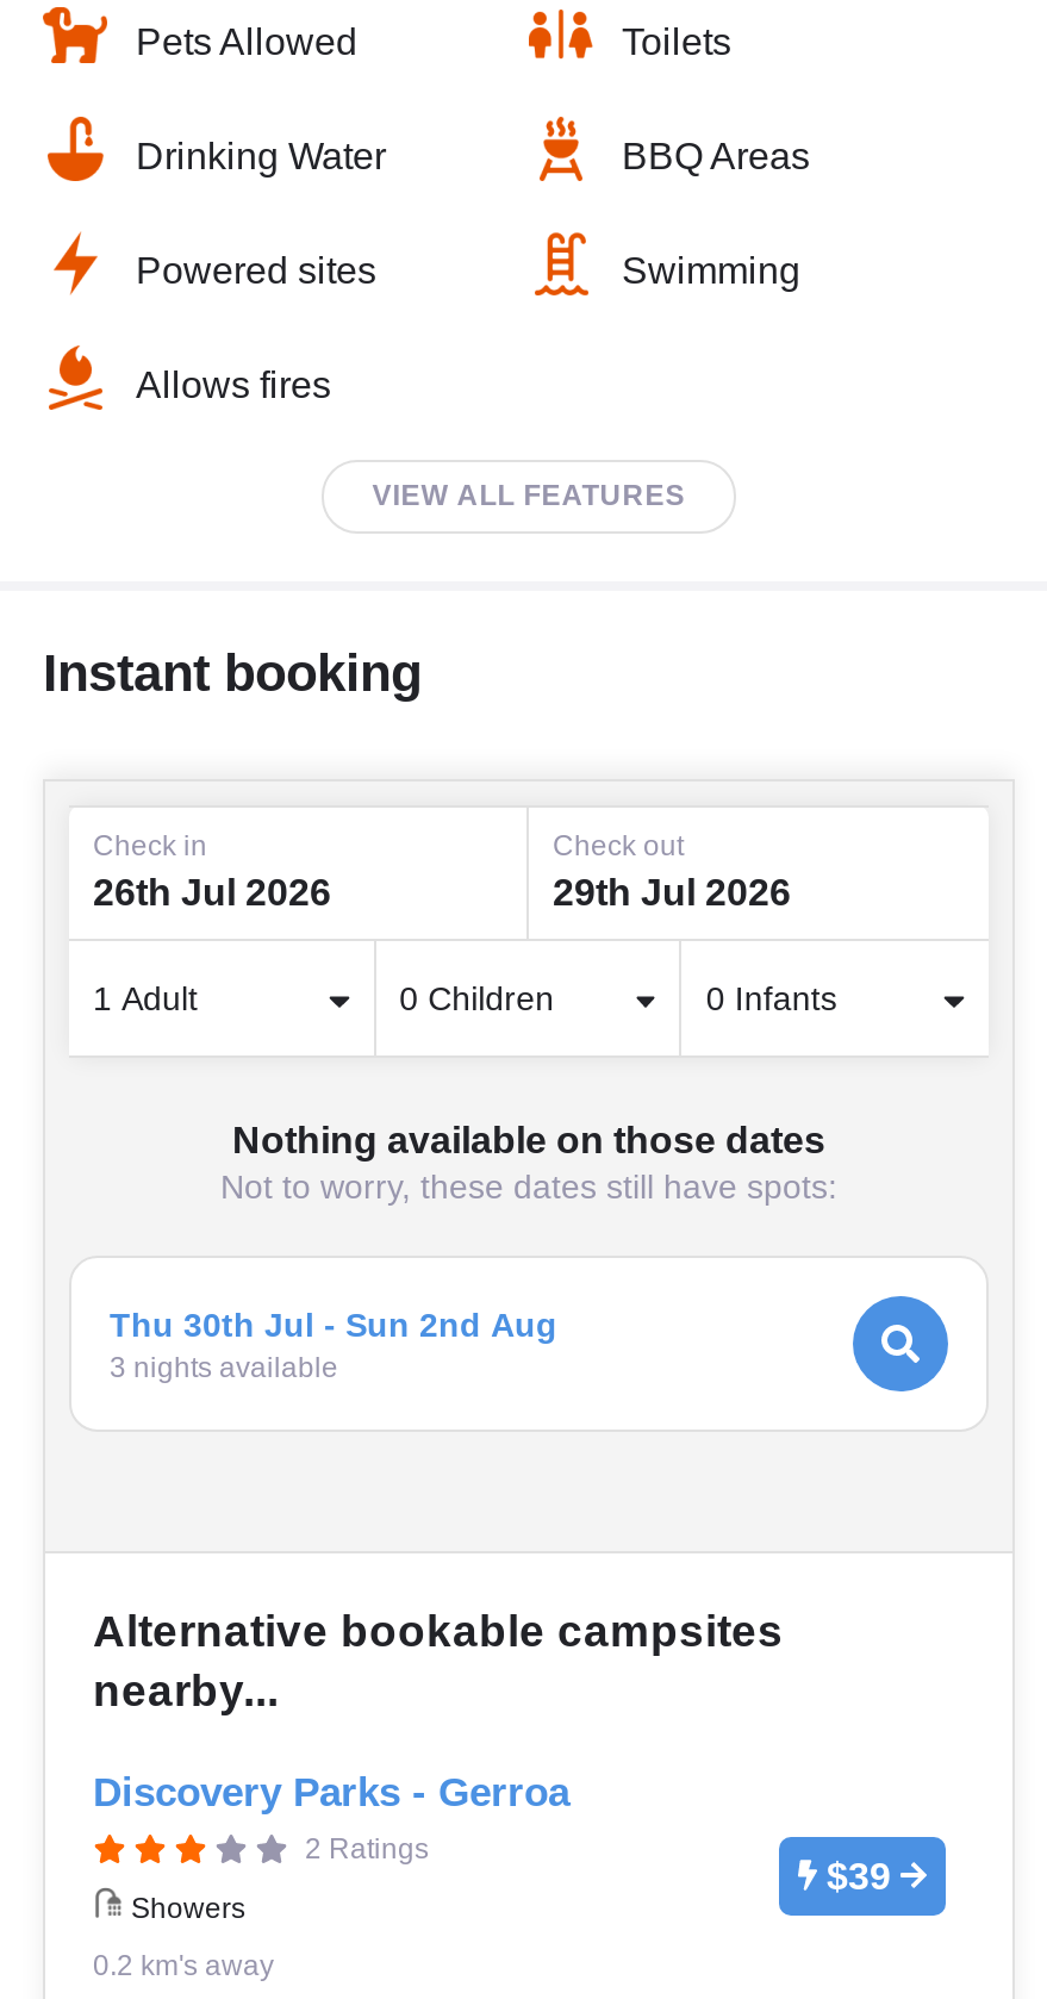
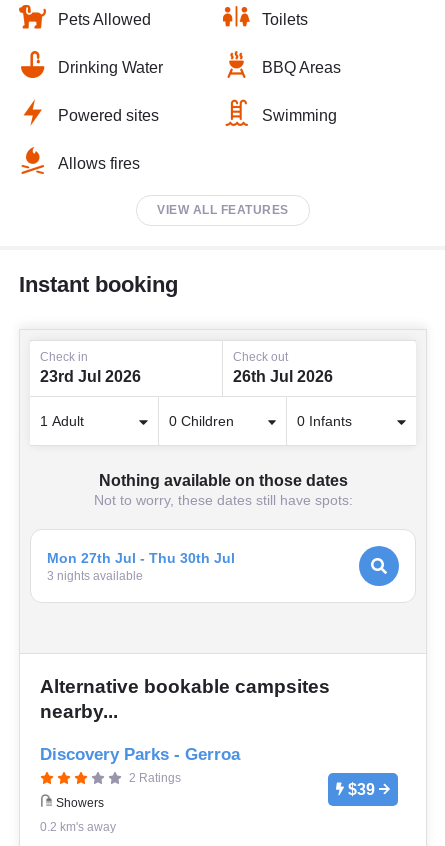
- 26th Jul 2026
+ 23rd Jul 2026

- 29th Jul 2026
+ 26th Jul 2026

- Thu 30th Jul - Sun 2nd Aug
+ Mon 27th Jul - Thu 30th Jul
